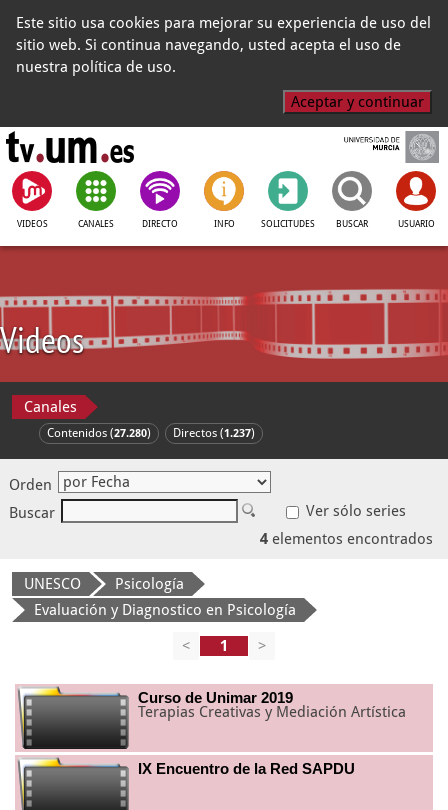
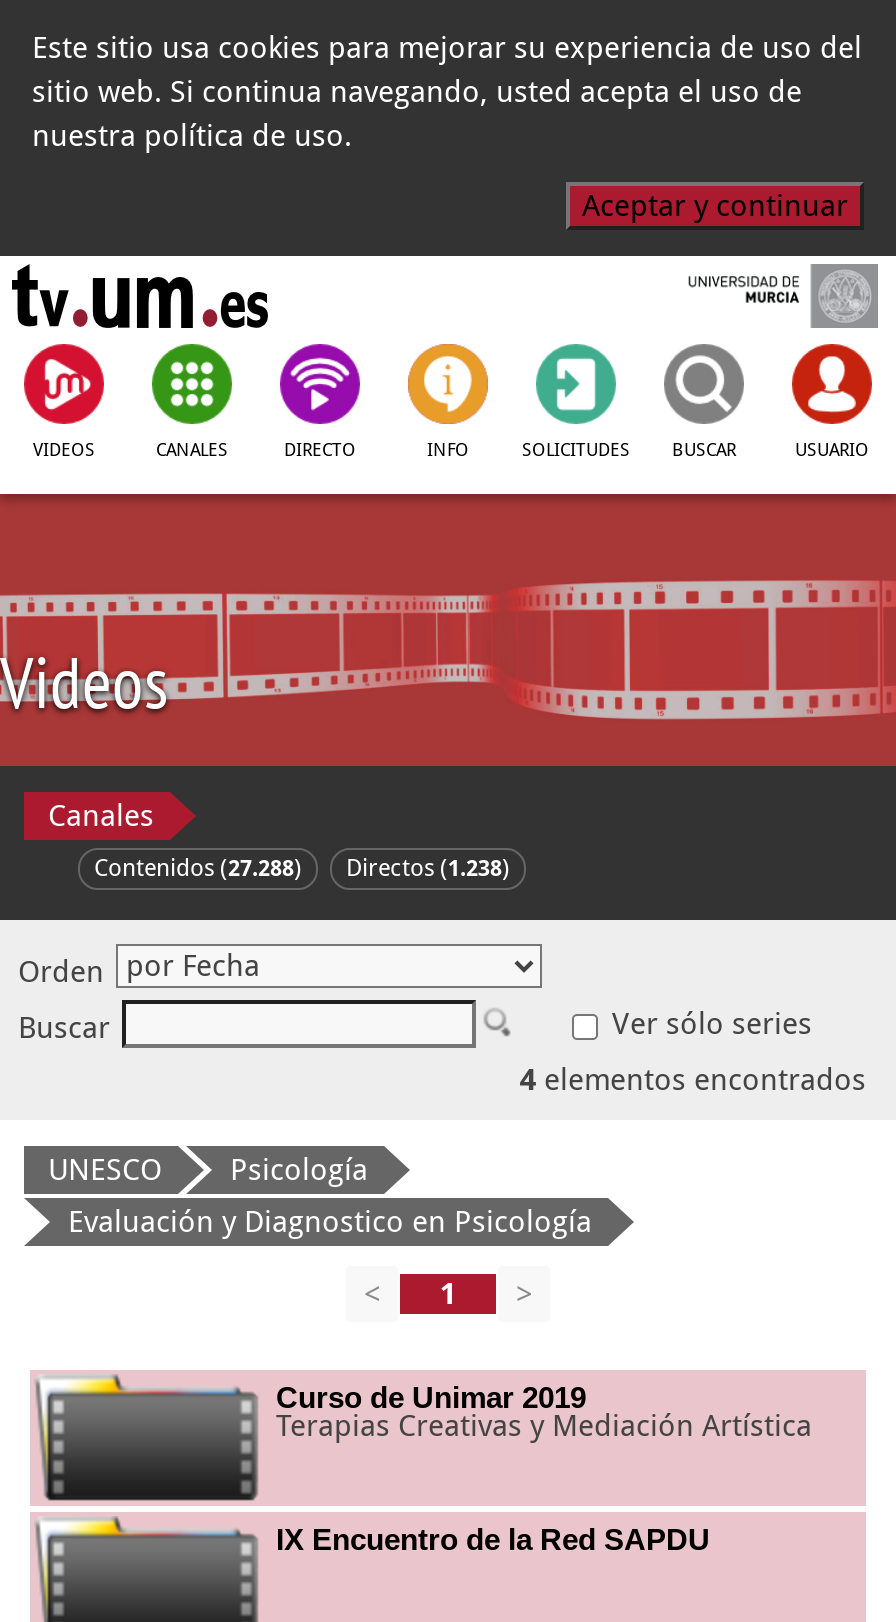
- Contenidos (27.280)
+ Contenidos (27.288)

- Directos (1.237)
+ Directos (1.238)
